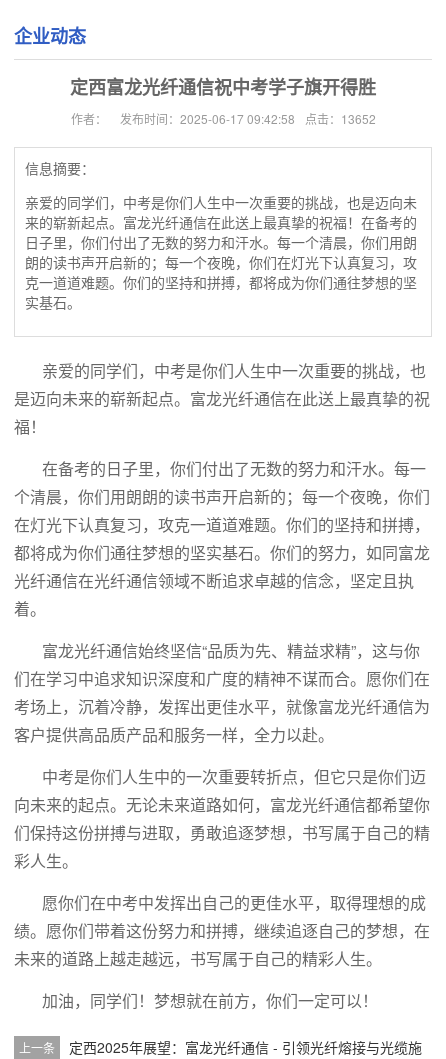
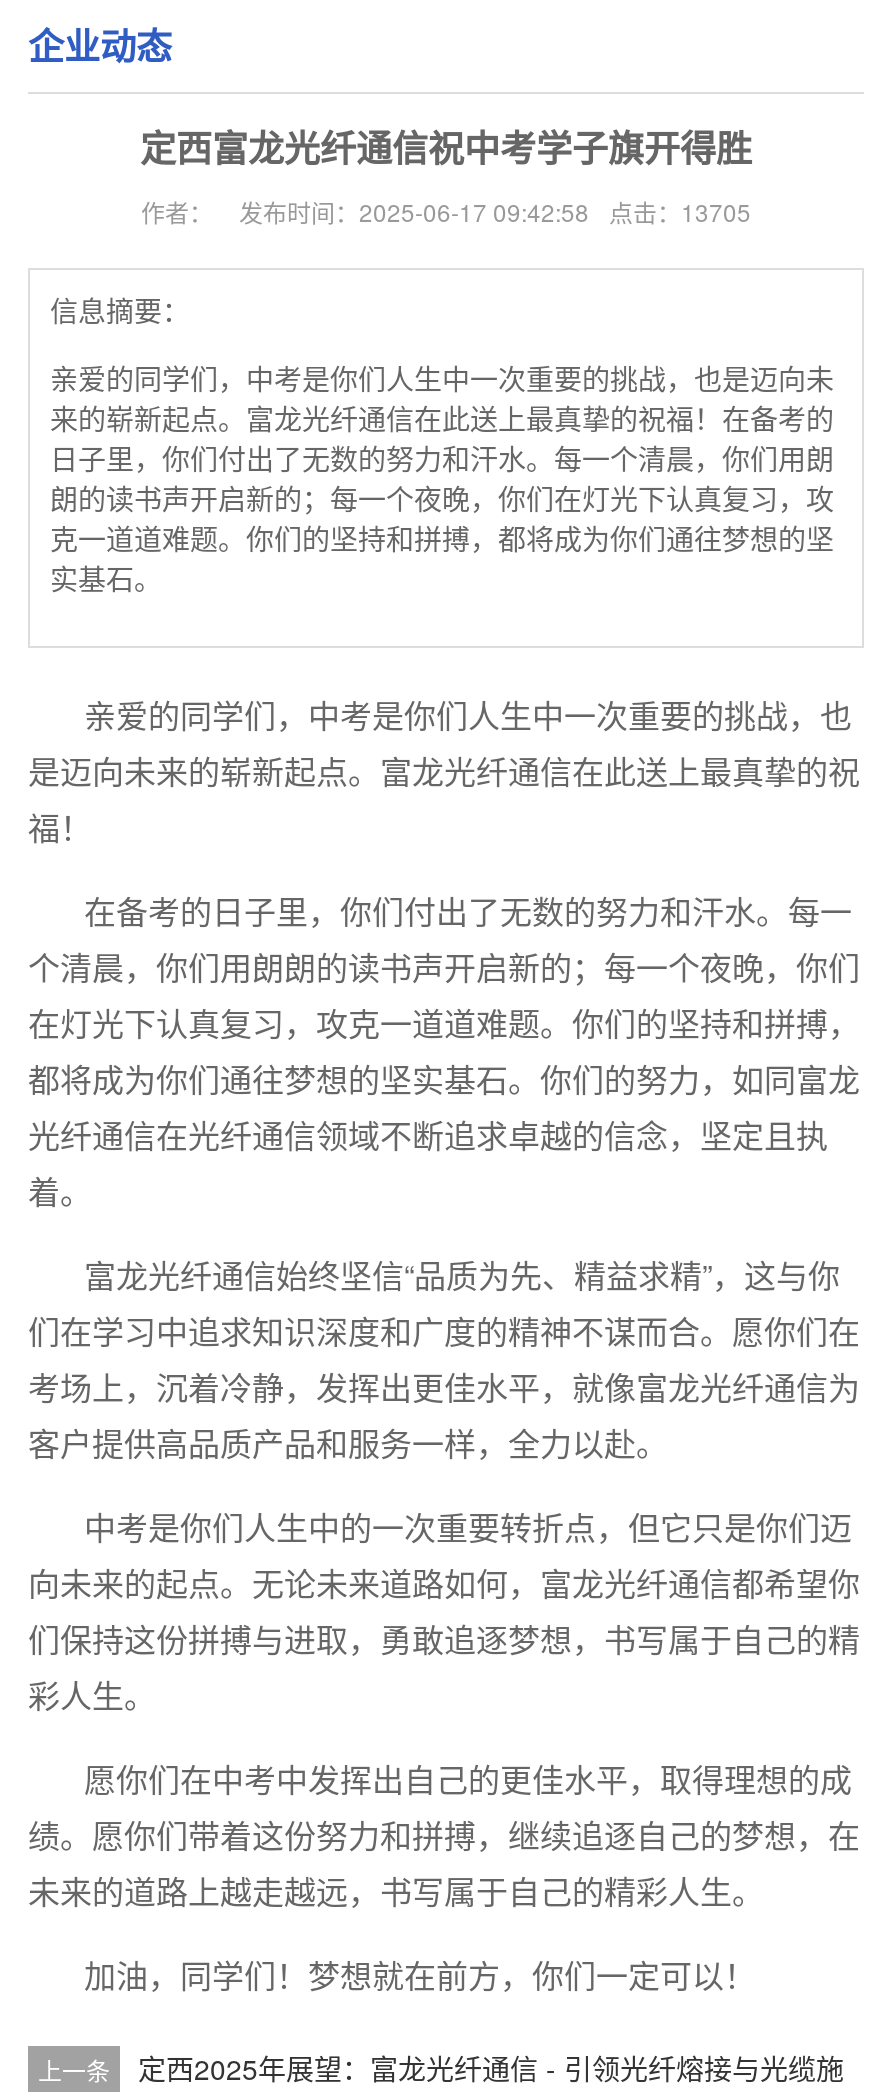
- 发布时间：2025-06-17 09:42:58 点击：13652
+ 发布时间：2025-06-17 09:42:58 点击：13705
